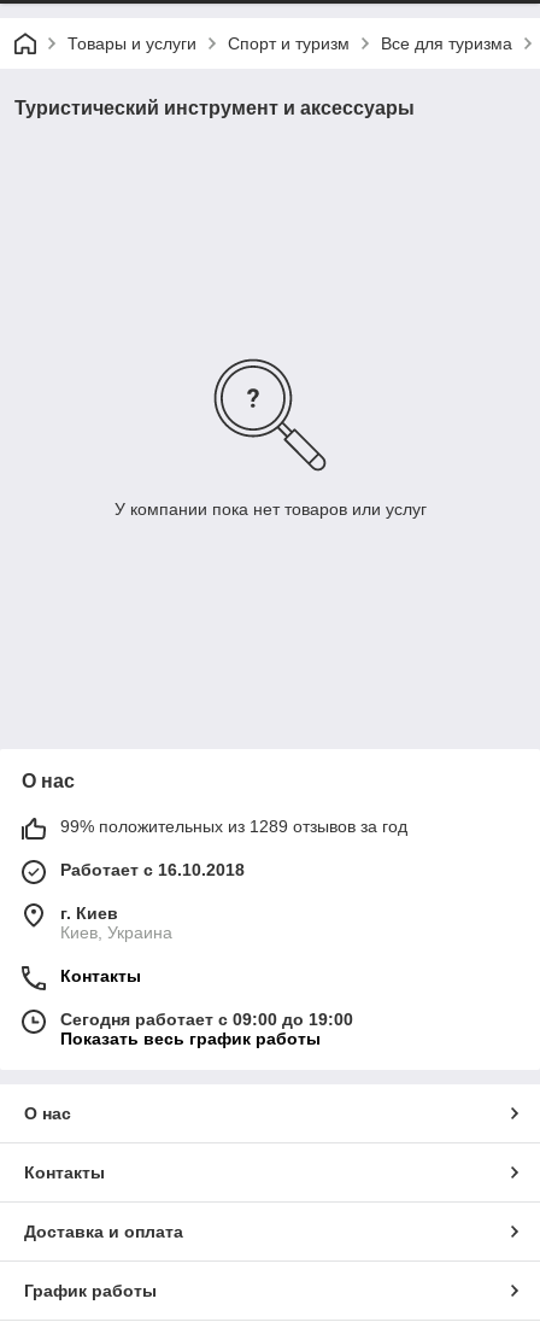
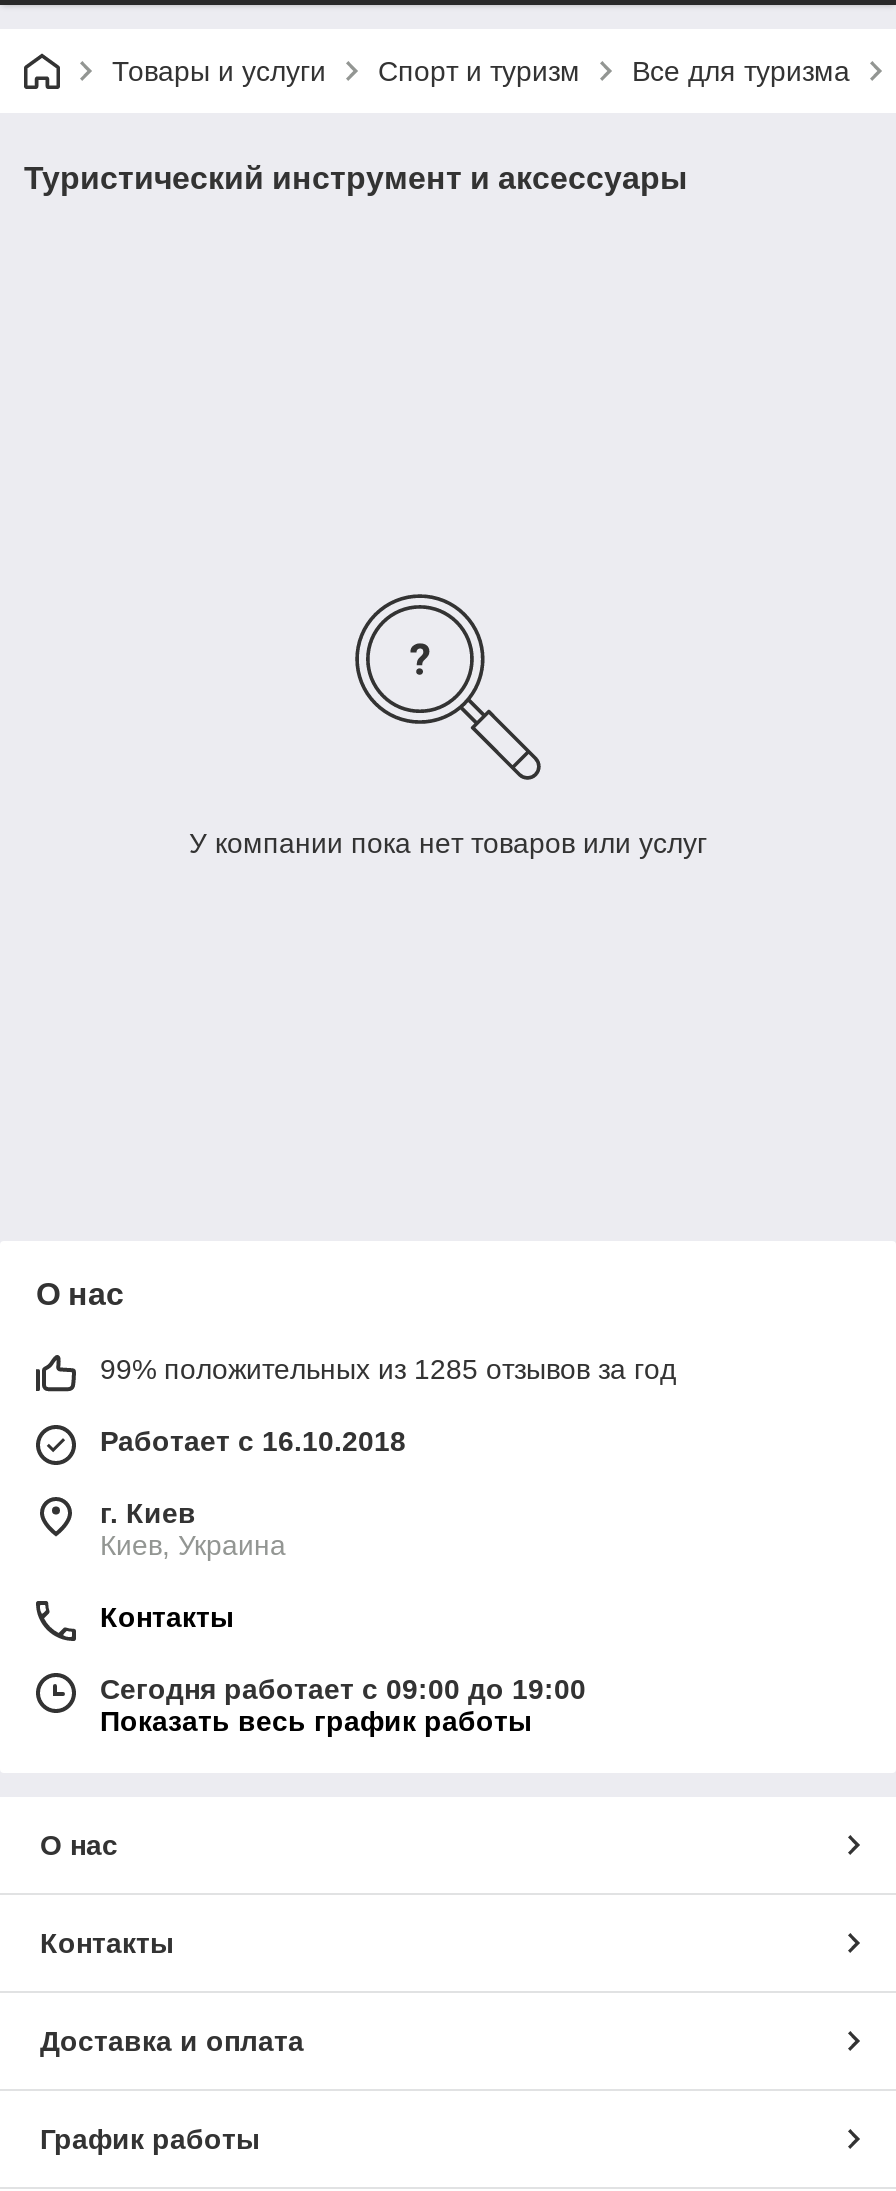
- 99% положительных из 1289 отзывов за год
+ 99% положительных из 1285 отзывов за год
